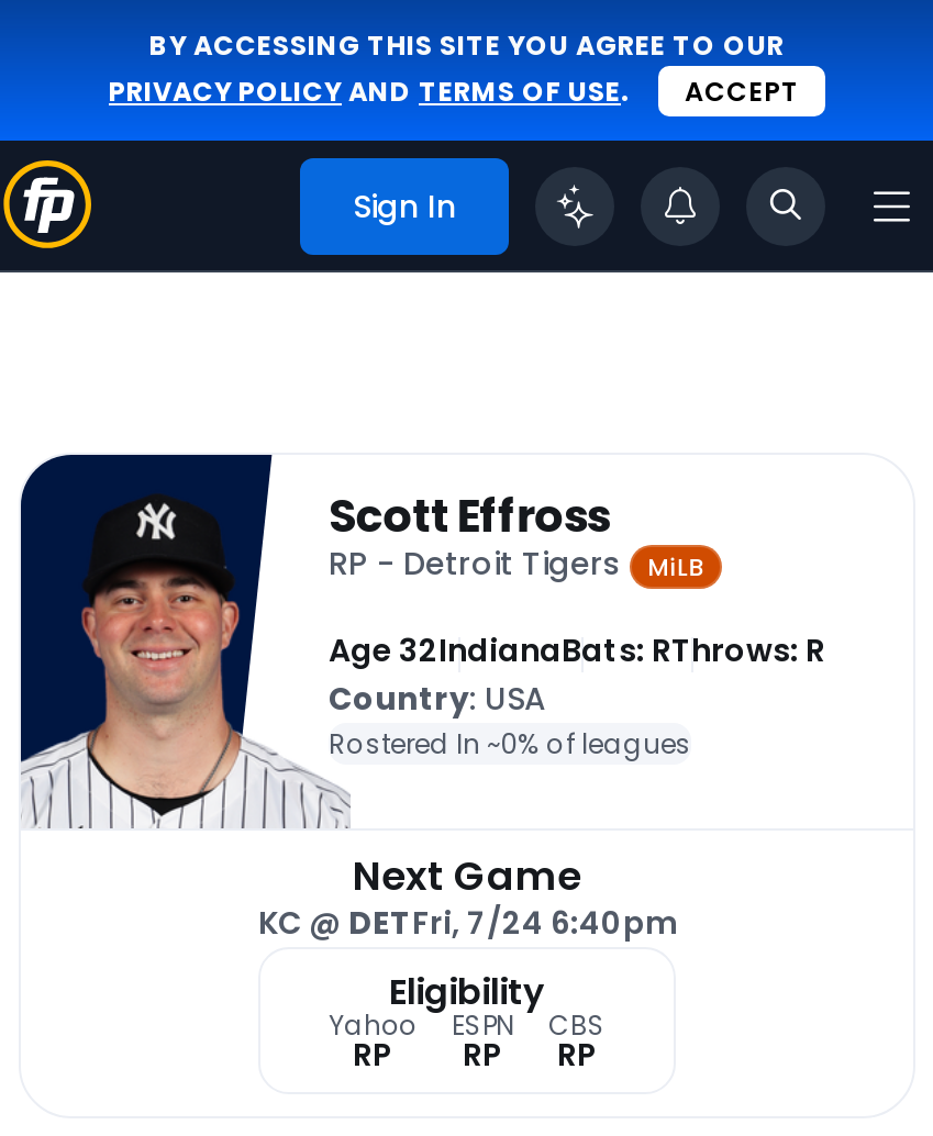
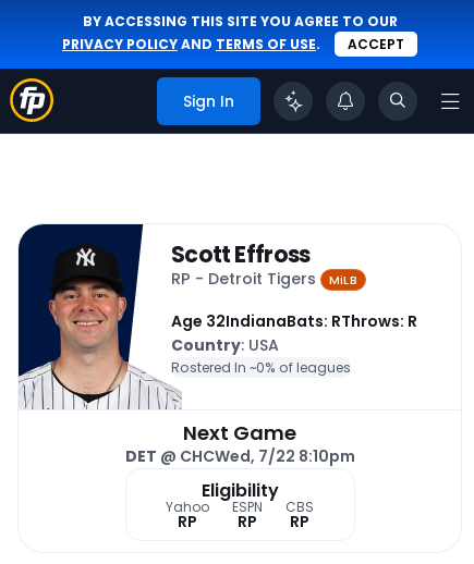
- KC @ DETFri, 7/24 6:40pm
+ DET @ CHCWed, 7/22 8:10pm
